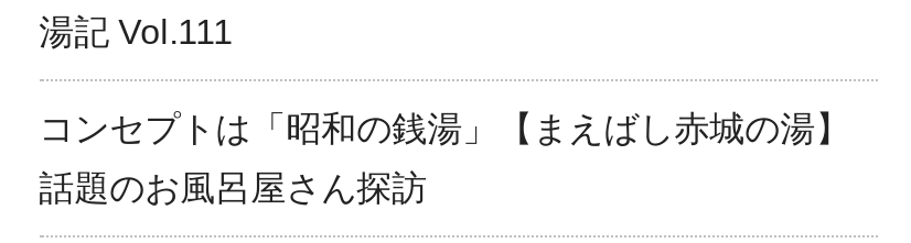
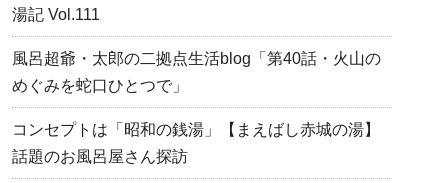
+ 風呂超爺・太郎の二拠点生活blog「第40話・火山の
+ めぐみを蛇口ひとつで」
